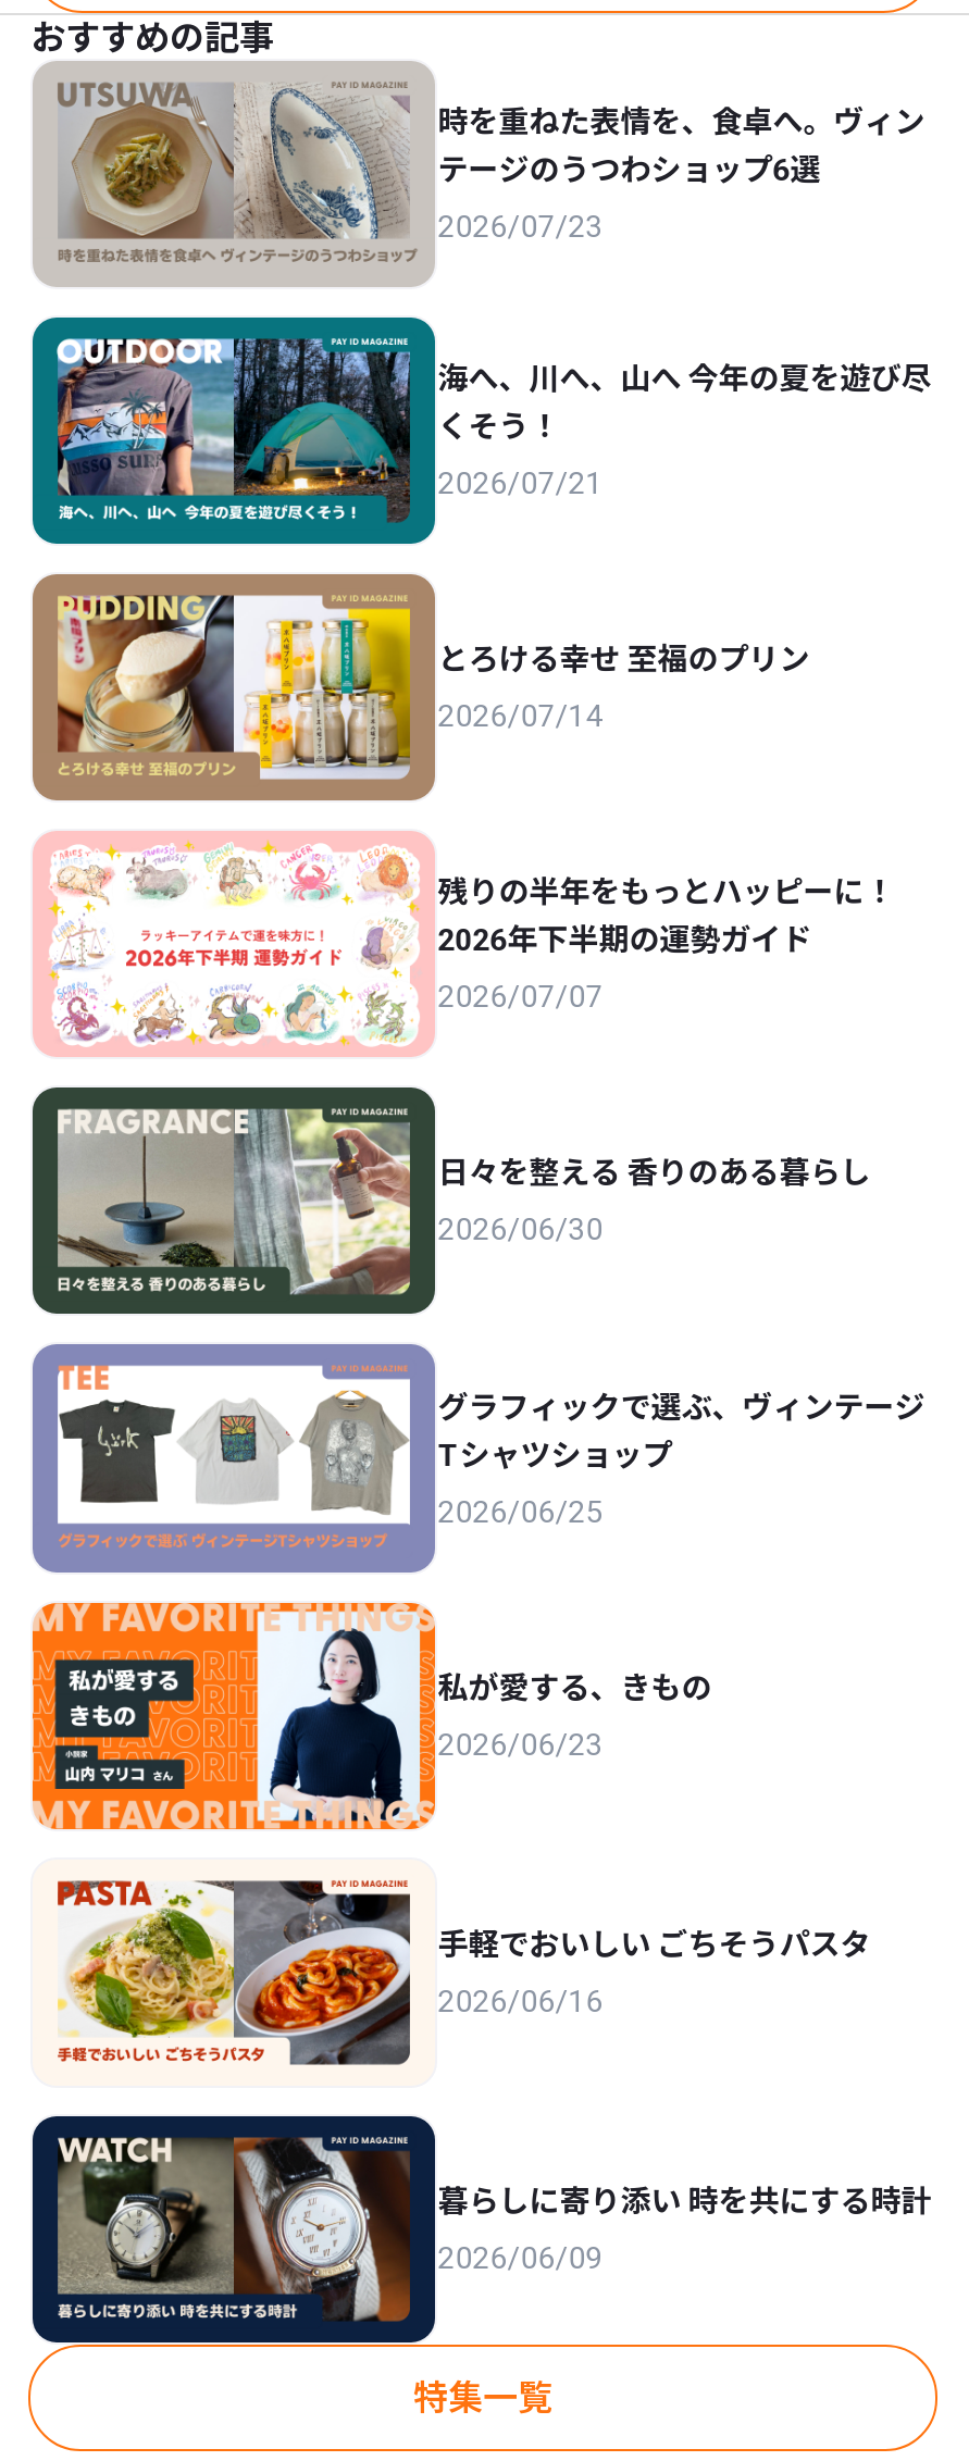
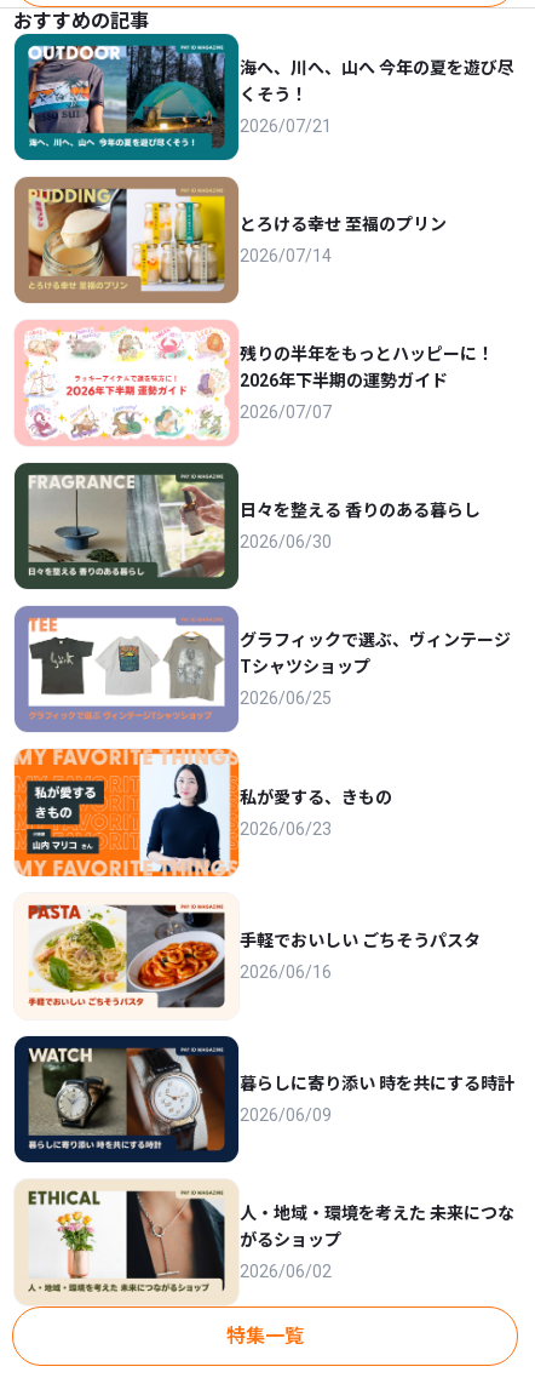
- [image]
- 時を重ねた表情を、食卓へ。ヴィン
- テージのうつわショップ6選
- 2026/07/23

moved up: [image] | 海へ、川へ、山へ 今年の夏を遊び尽 | くそう！ | ... | 暮らしに寄り添い 時を共にする時計 | 2026/06/09

+ [image]
+ 人・地域・環境を考えた 未来につな
+ がるショップ
+ 2026/06/02
